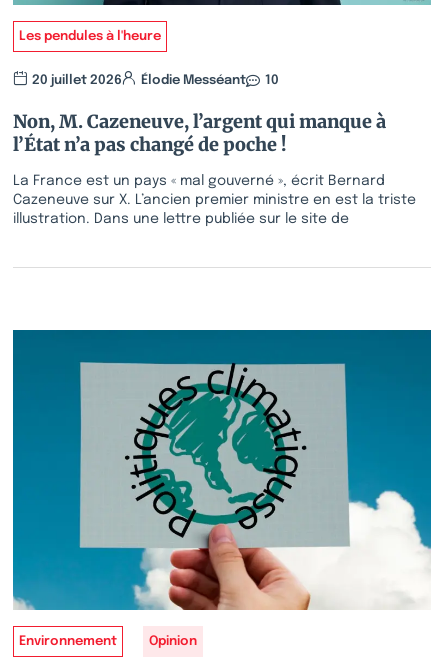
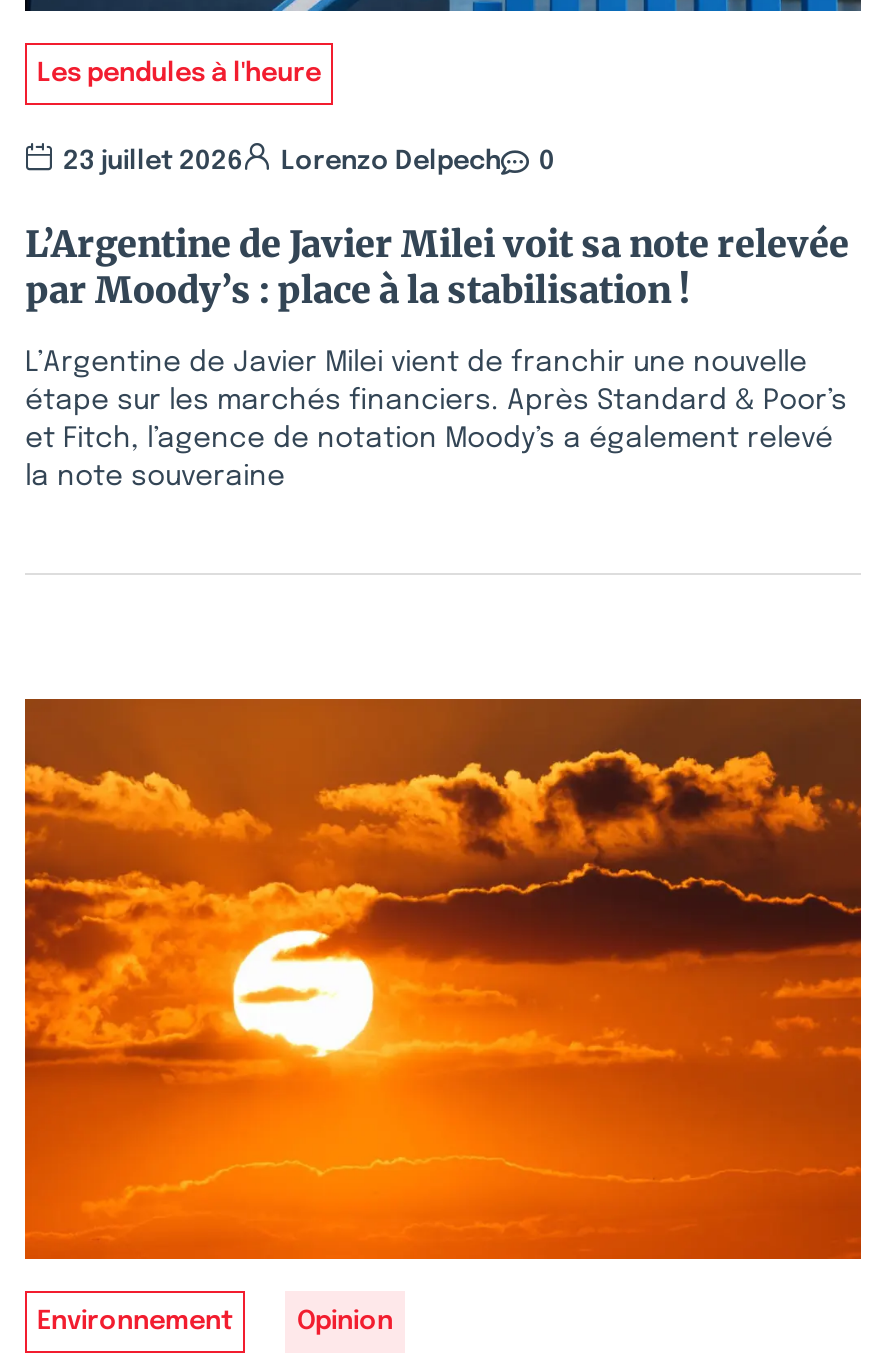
- 20 juillet 2026
- Élodie Messéant
- 10
+ 23 juillet 2026
+ Lorenzo Delpech
+ 0

- Non, M. Cazeneuve, l’argent qui manque à
- l’État n’a pas changé de poche !
+ L’Argentine de Javier Milei voit sa note relevée
+ par Moody’s : place à la stabilisation !

- La France est un pays « mal gouverné », écrit Bernard
- Cazeneuve sur X. L’ancien premier ministre en est la triste
- illustration. Dans une lettre publiée sur le site de
+ L’Argentine de Javier Milei vient de franchir une nouvelle
+ étape sur les marchés financiers. Après Standard & Poor’s
+ et Fitch, l’agence de notation Moody’s a également relevé
+ la note souveraine

- [image]
+ [image]
